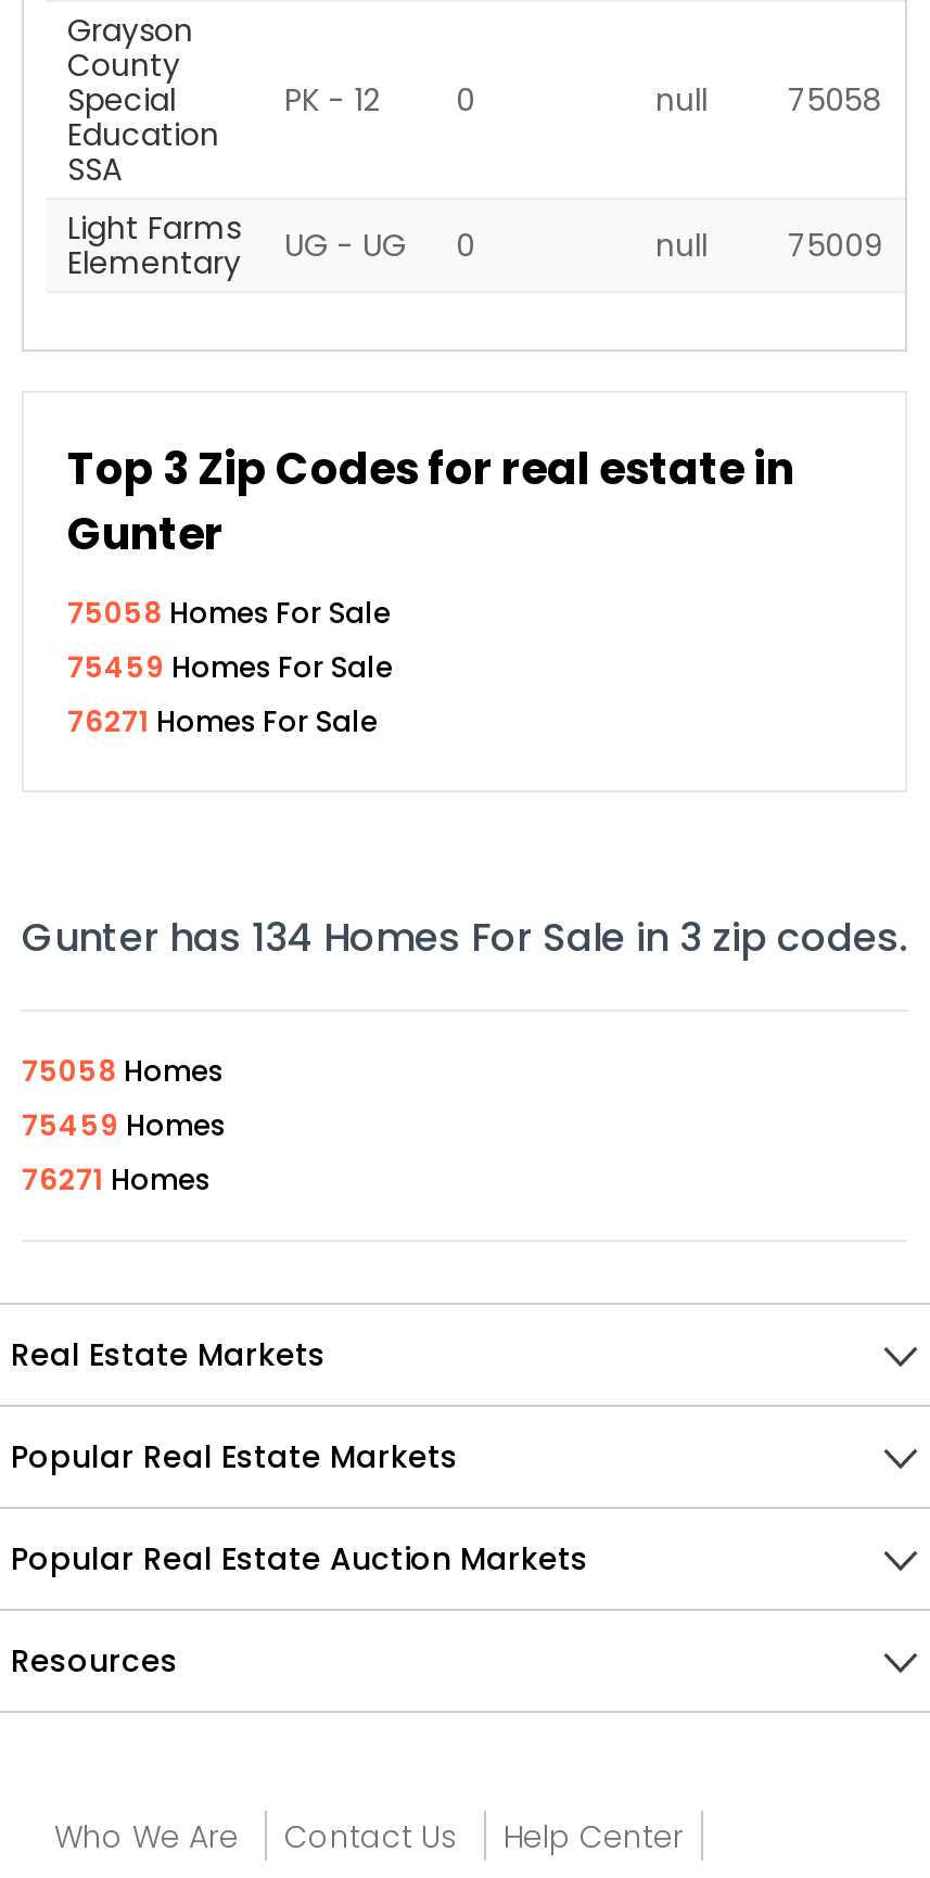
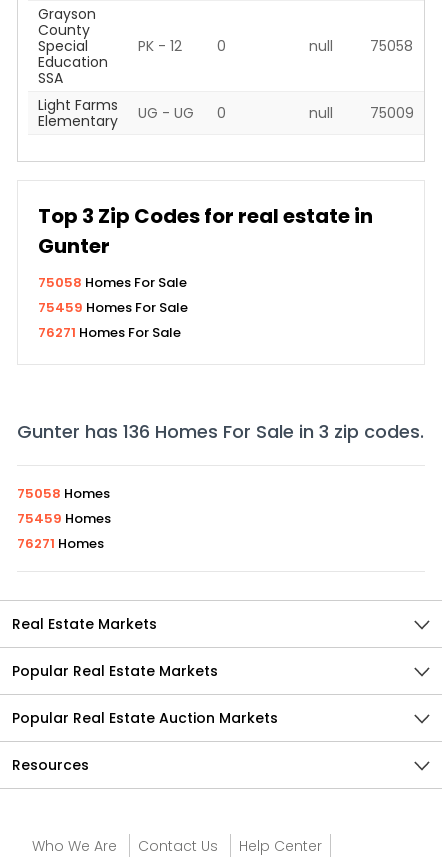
- Gunter has 134 Homes For Sale in 3 zip codes.
+ Gunter has 136 Homes For Sale in 3 zip codes.
